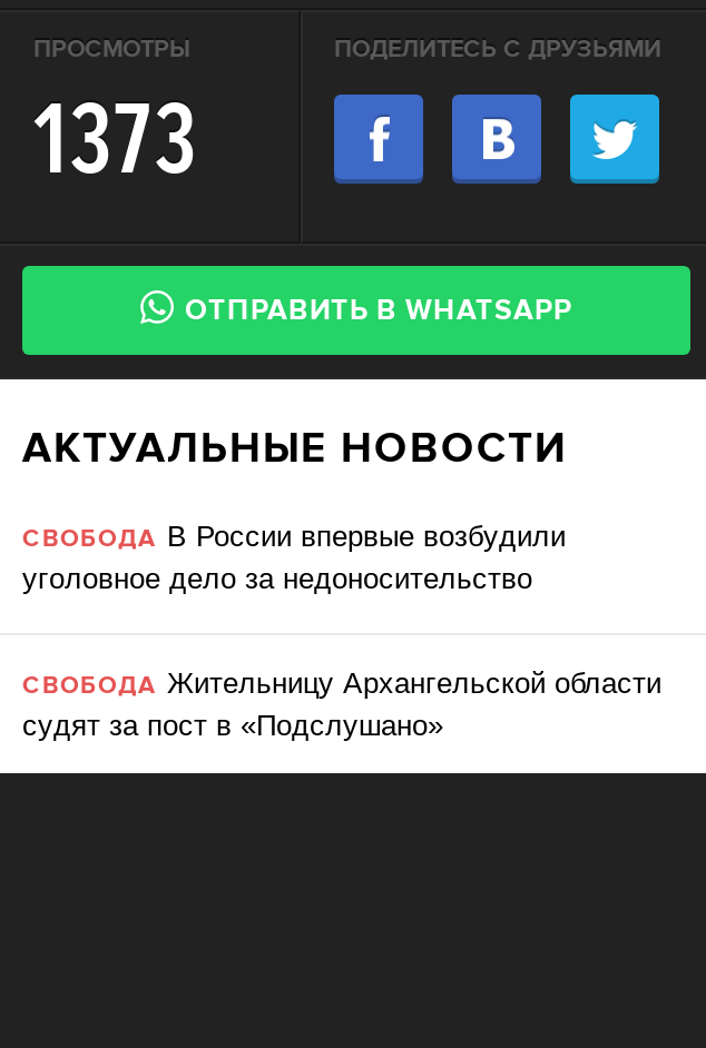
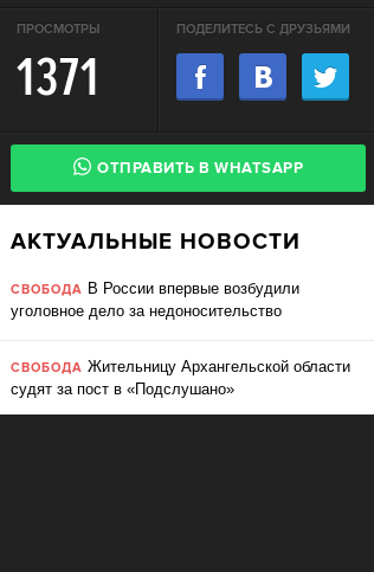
- 1373
+ 1371
